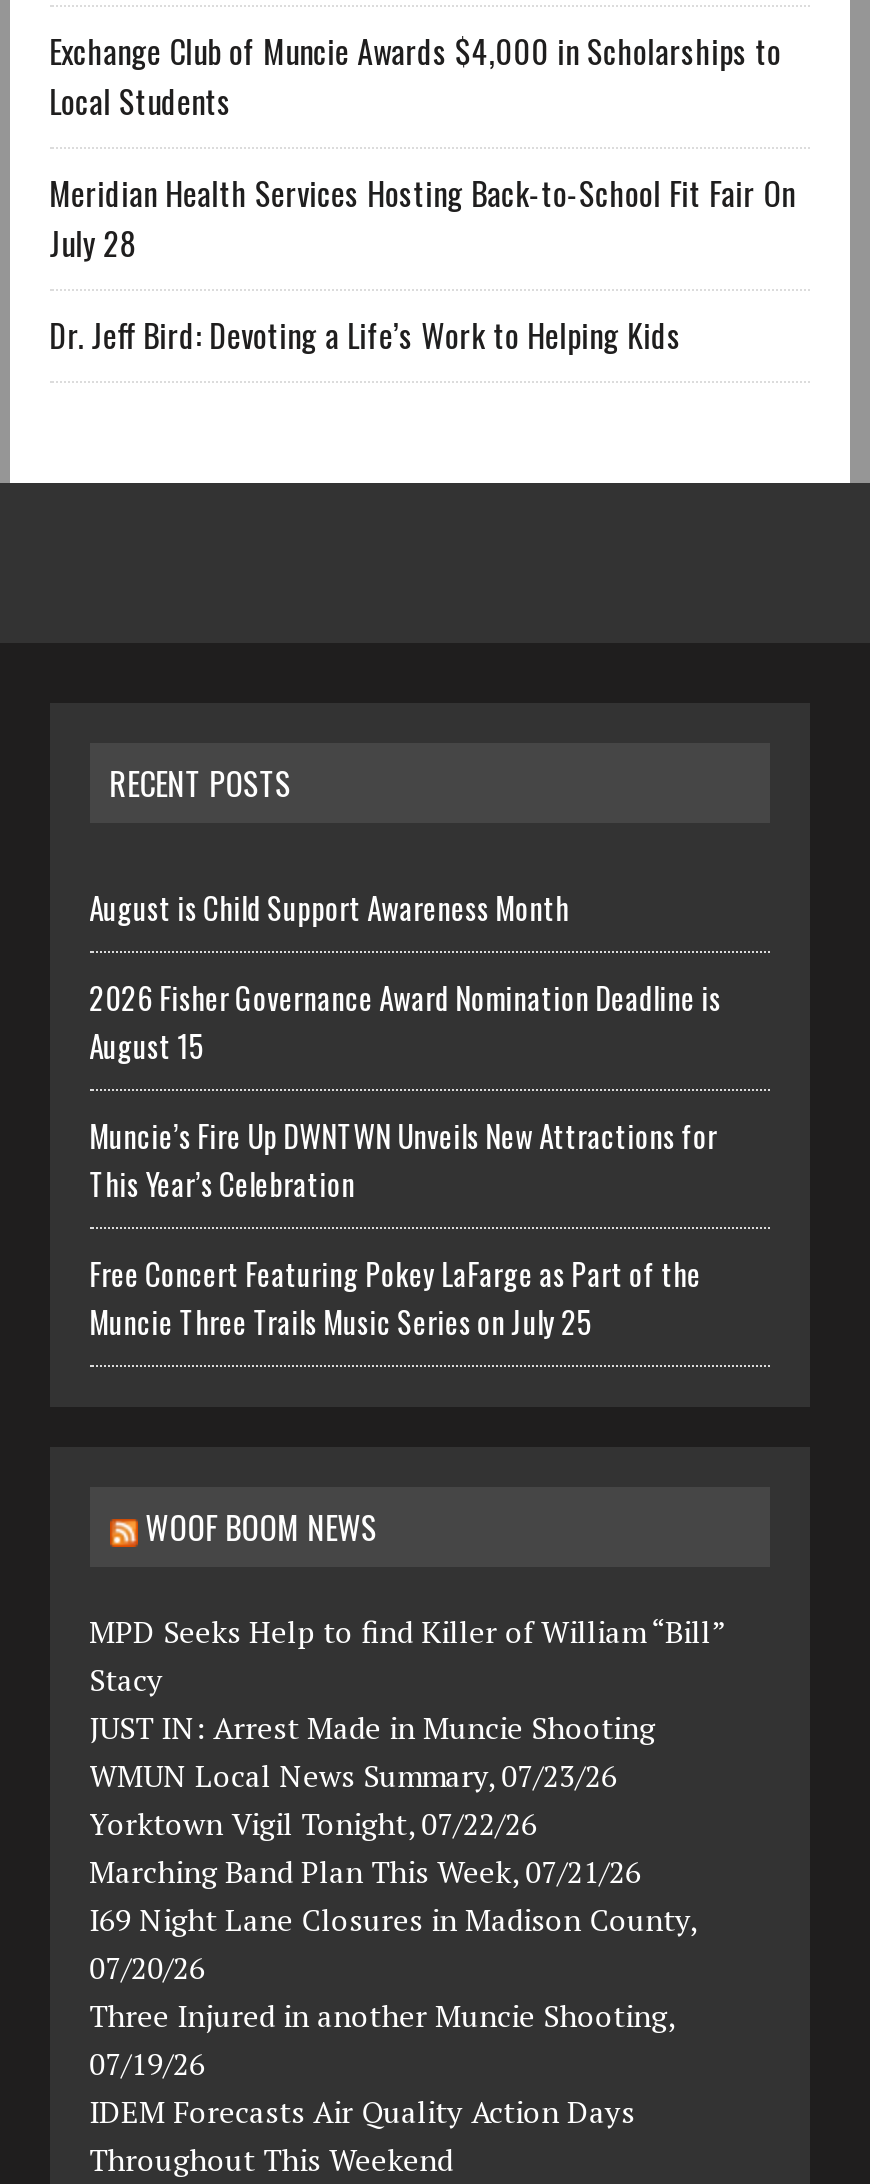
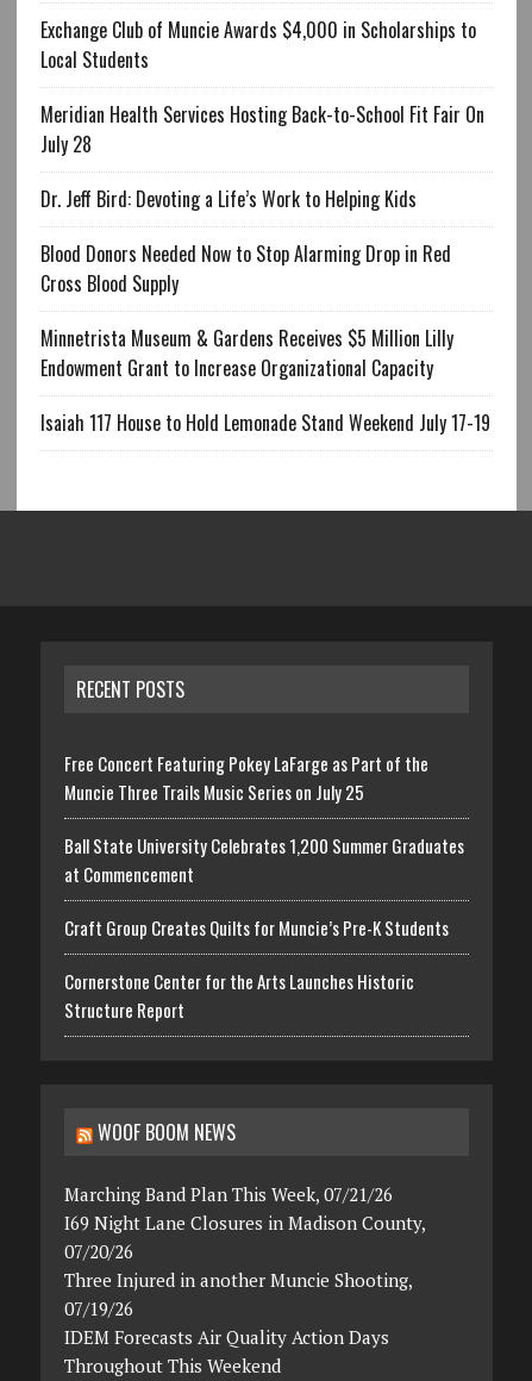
+ Blood Donors Needed Now to Stop Alarming Drop in Red
+ Cross Blood Supply
+ Minnetrista Museum & Gardens Receives $5 Million Lilly
+ Endowment Grant to Increase Organizational Capacity
+ Isaiah 117 House to Hold Lemonade Stand Weekend July 17-19

moved down: RECENT POSTS

- August is Child Support Awareness Month
- 2026 Fisher Governance Award Nomination Deadline is
- August 15
- Muncie’s Fire Up DWNTWN Unveils New Attractions for
- This Year’s Celebration

+ Ball State University Celebrates 1,200 Summer Graduates
+ at Commencement
+ Craft Group Creates Quilts for Muncie’s Pre-K Students
+ Cornerstone Center for the Arts Launches Historic
+ Structure Report

moved down: WOOF BOOM NEWS

- MPD Seeks Help to find Killer of William “Bill”
- Stacy
- JUST IN: Arrest Made in Muncie Shooting
- WMUN Local News Summary, 07/23/26
- Yorktown Vigil Tonight, 07/22/26
